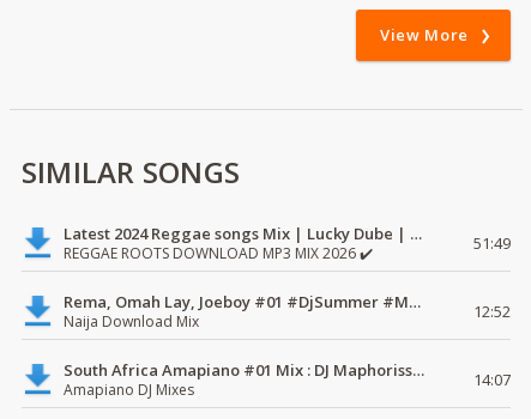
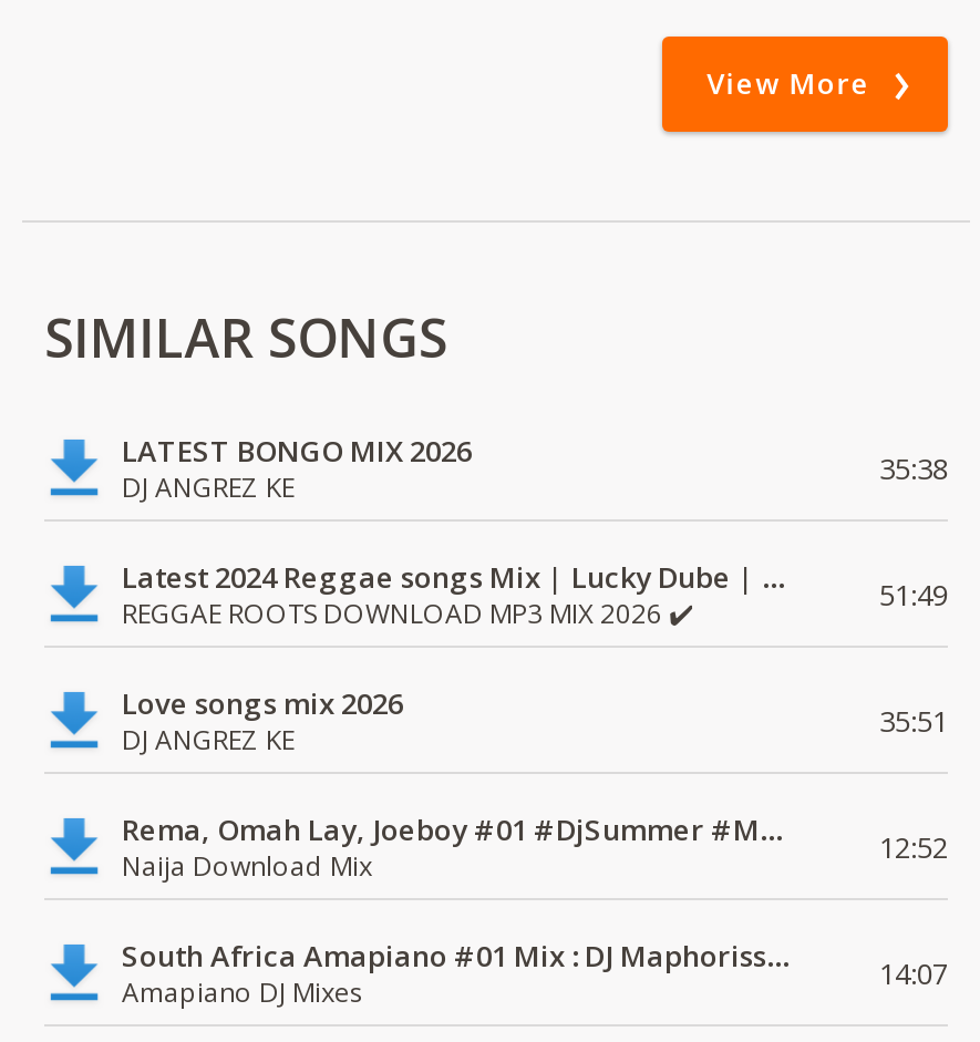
+ LATEST BONGO MIX 2026
+ DJ ANGREZ KE
+ 35:38

+ Love songs mix 2026
+ DJ ANGREZ KE
+ 35:51
